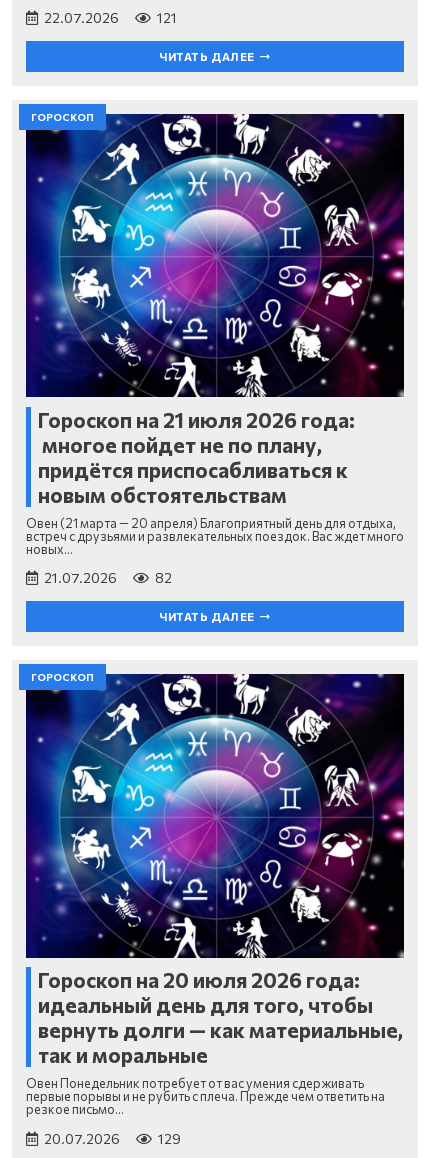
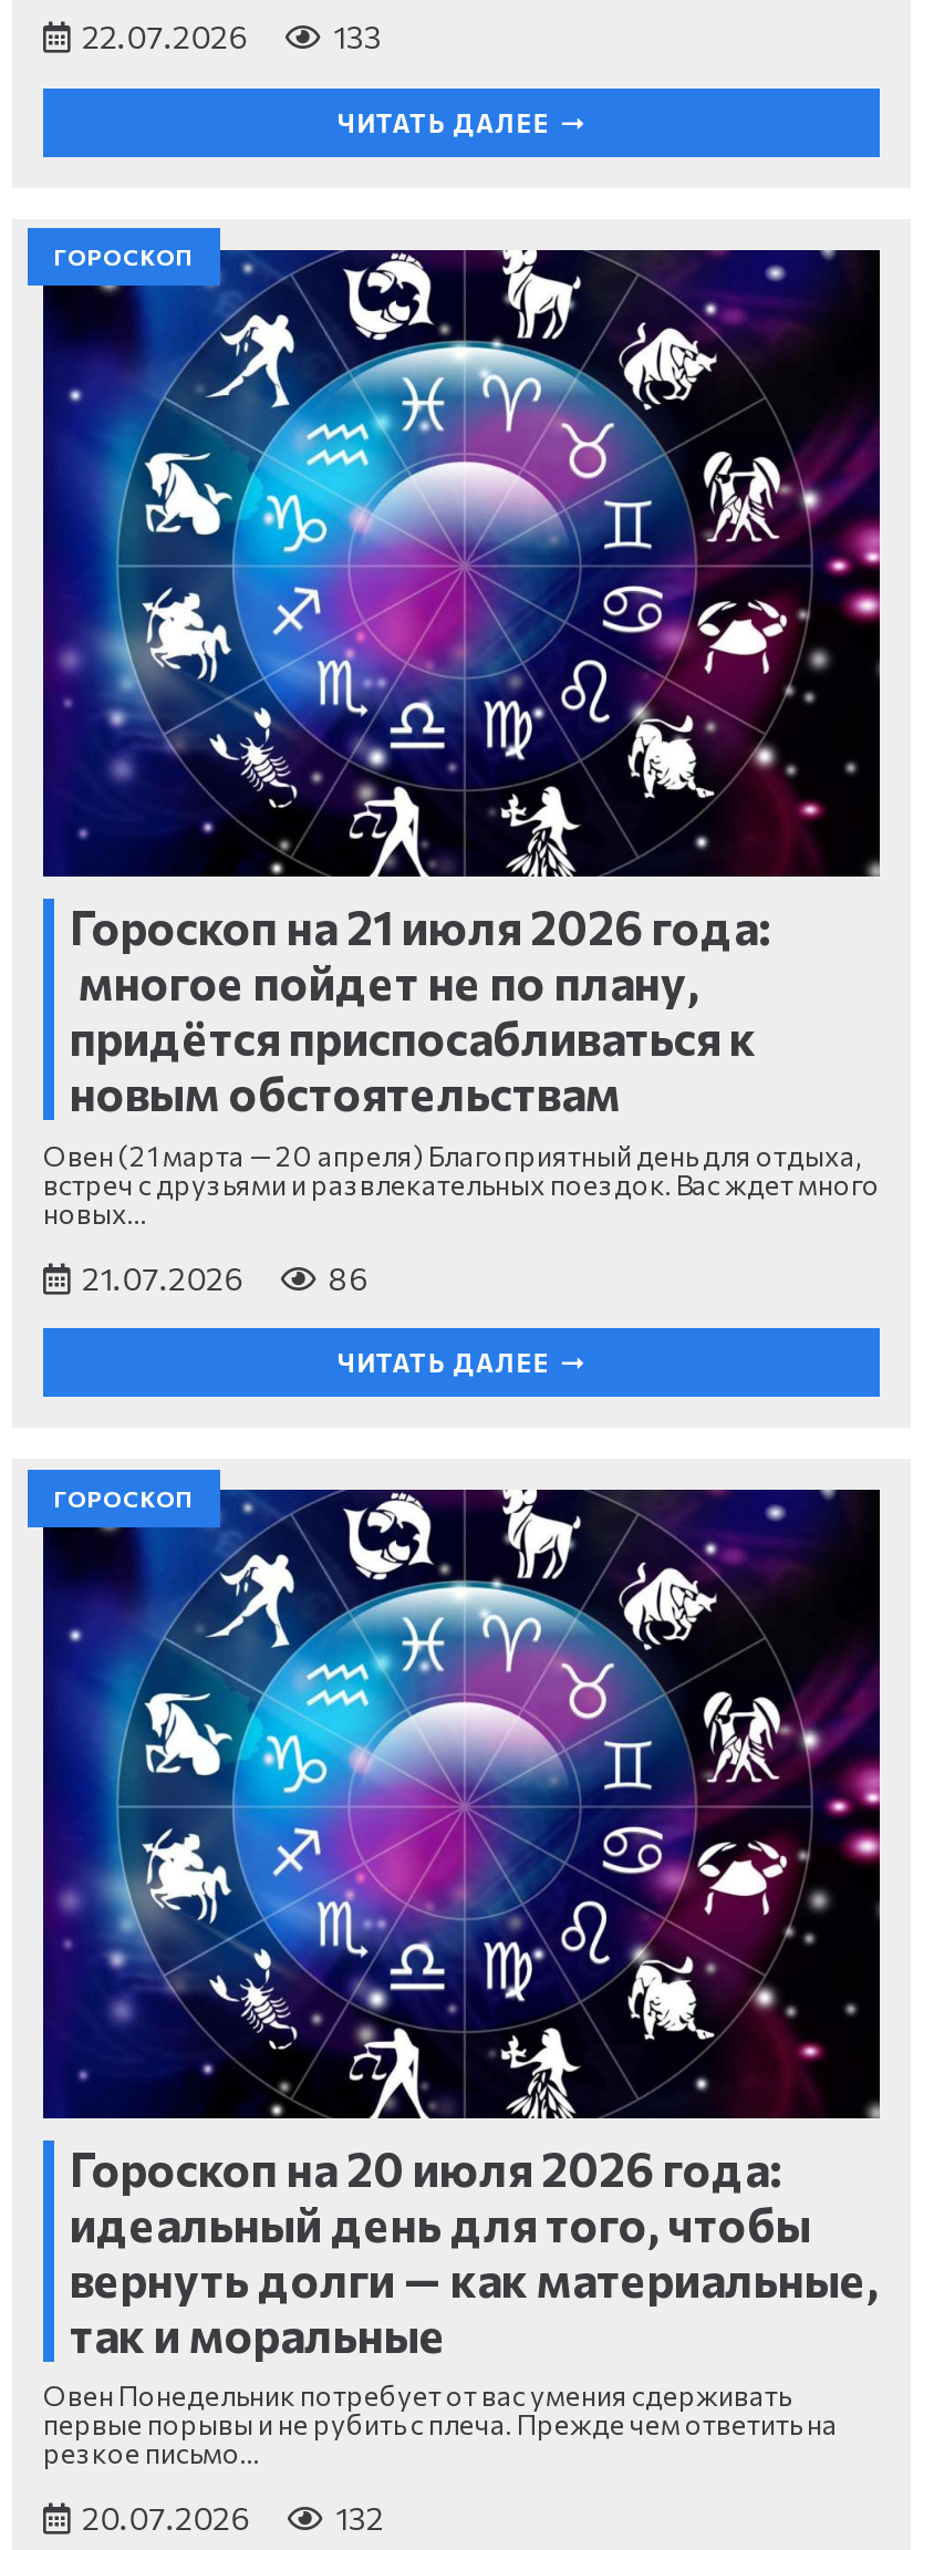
- 121
+ 133

- 82
+ 86

- 129
+ 132
